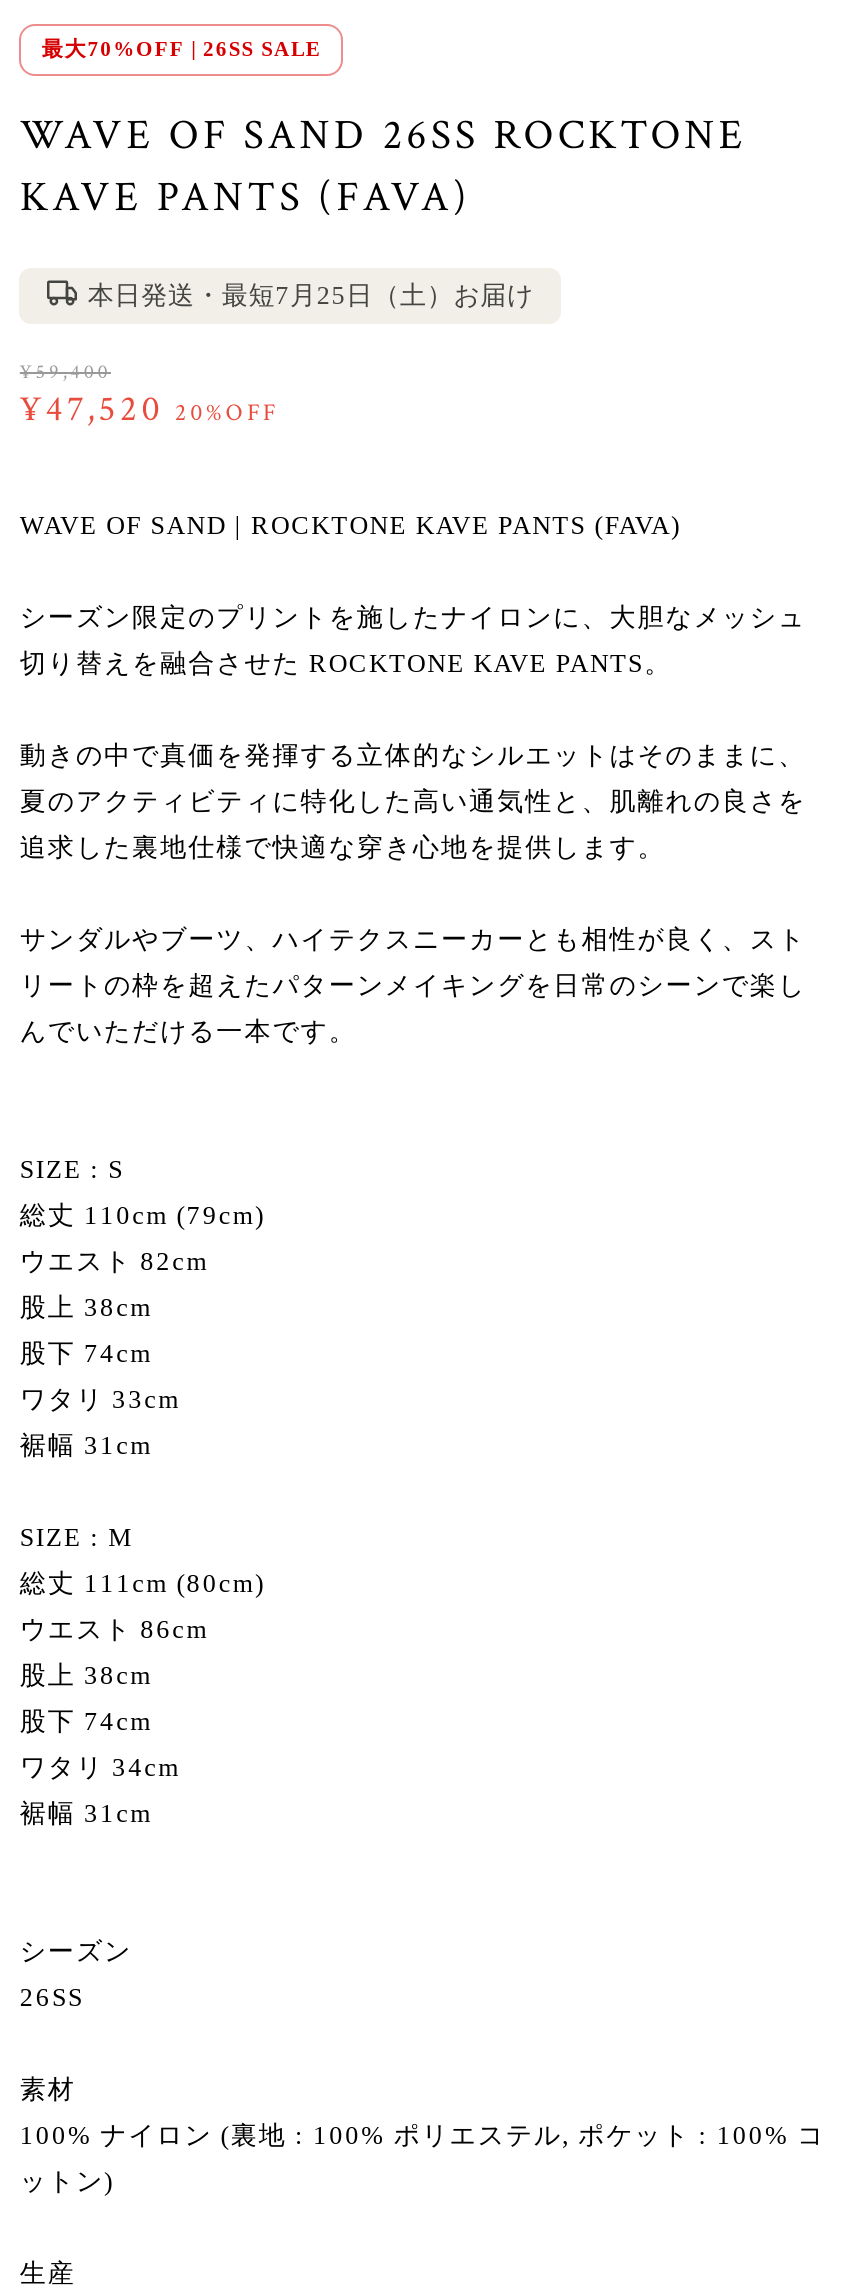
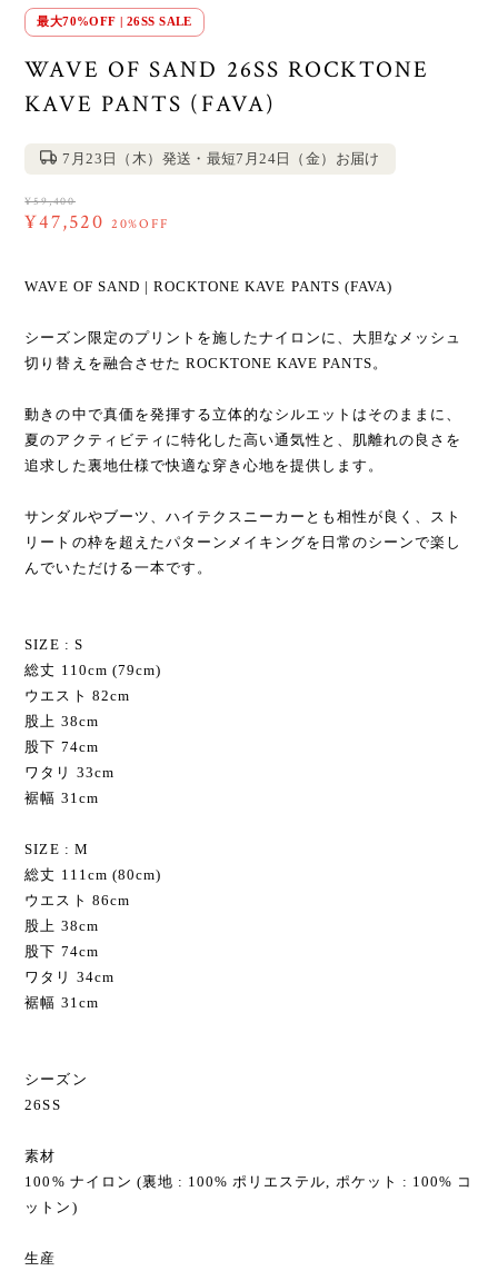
- 本日発送・最短7月25日（土）お届け
+ 7月23日（木）発送・最短7月24日（金）お届け
